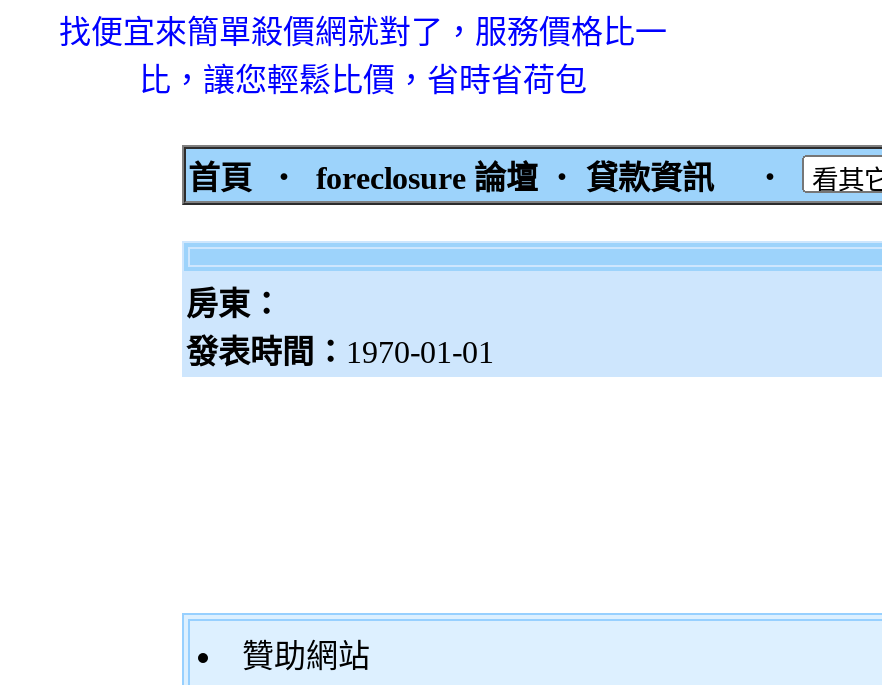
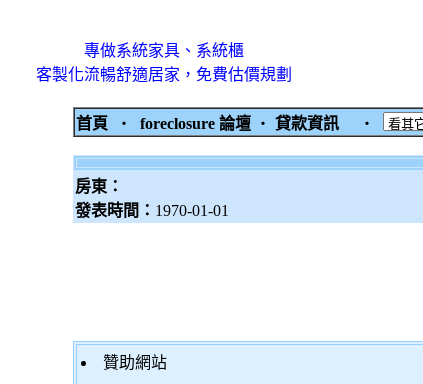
- 找便宜來簡單殺價網就對了，服務價格比一
- 比，讓您輕鬆比價，省時省荷包
+ 專做系統家具、系統櫃
+ 客製化流暢舒適居家，免費估價規劃
